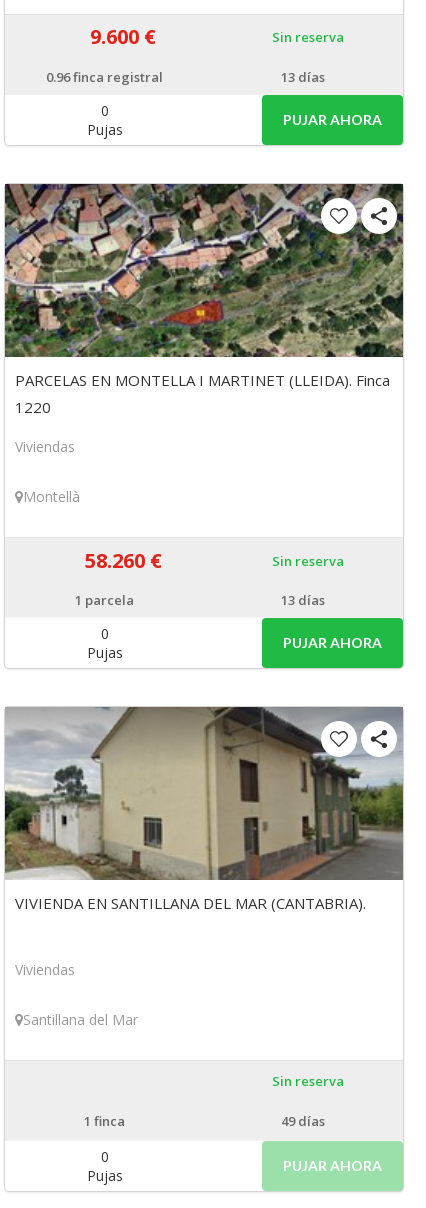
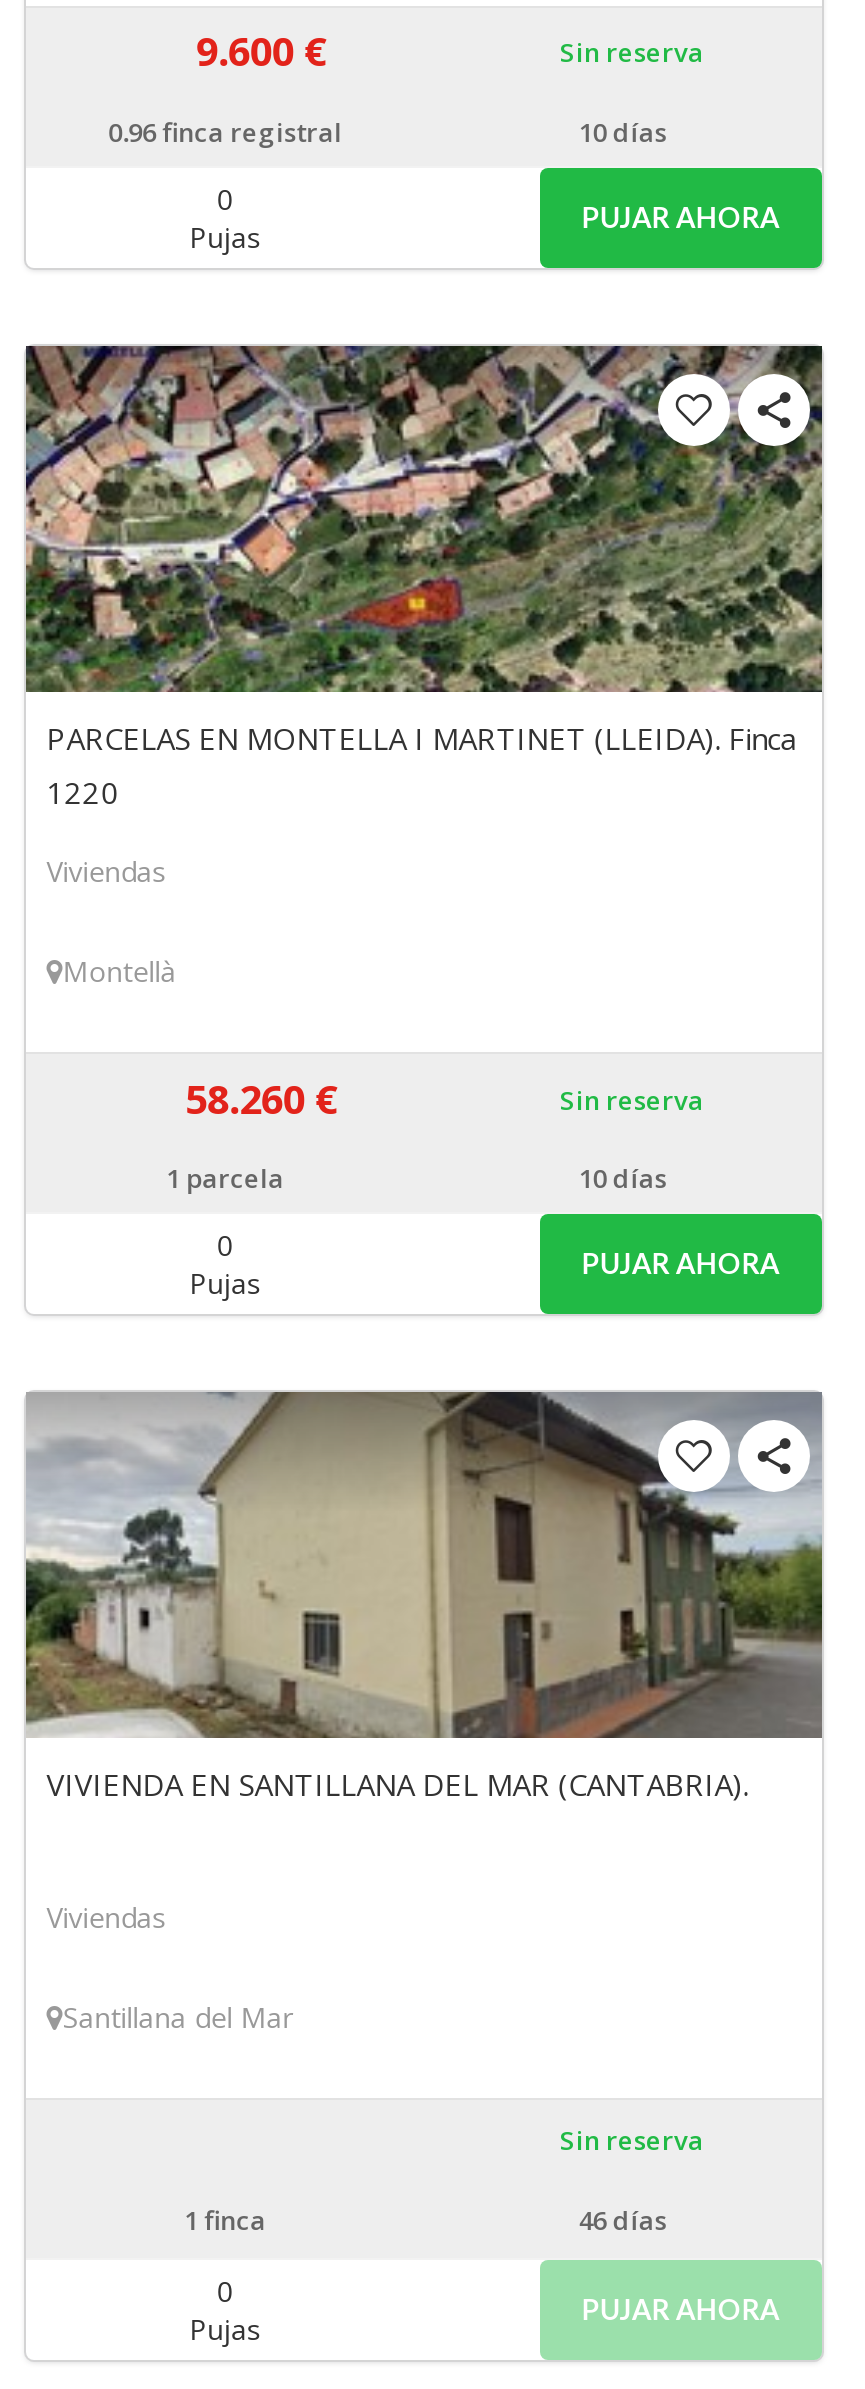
- 13 días
+ 10 días

- 13 días
+ 10 días

- 49 días
+ 46 días
